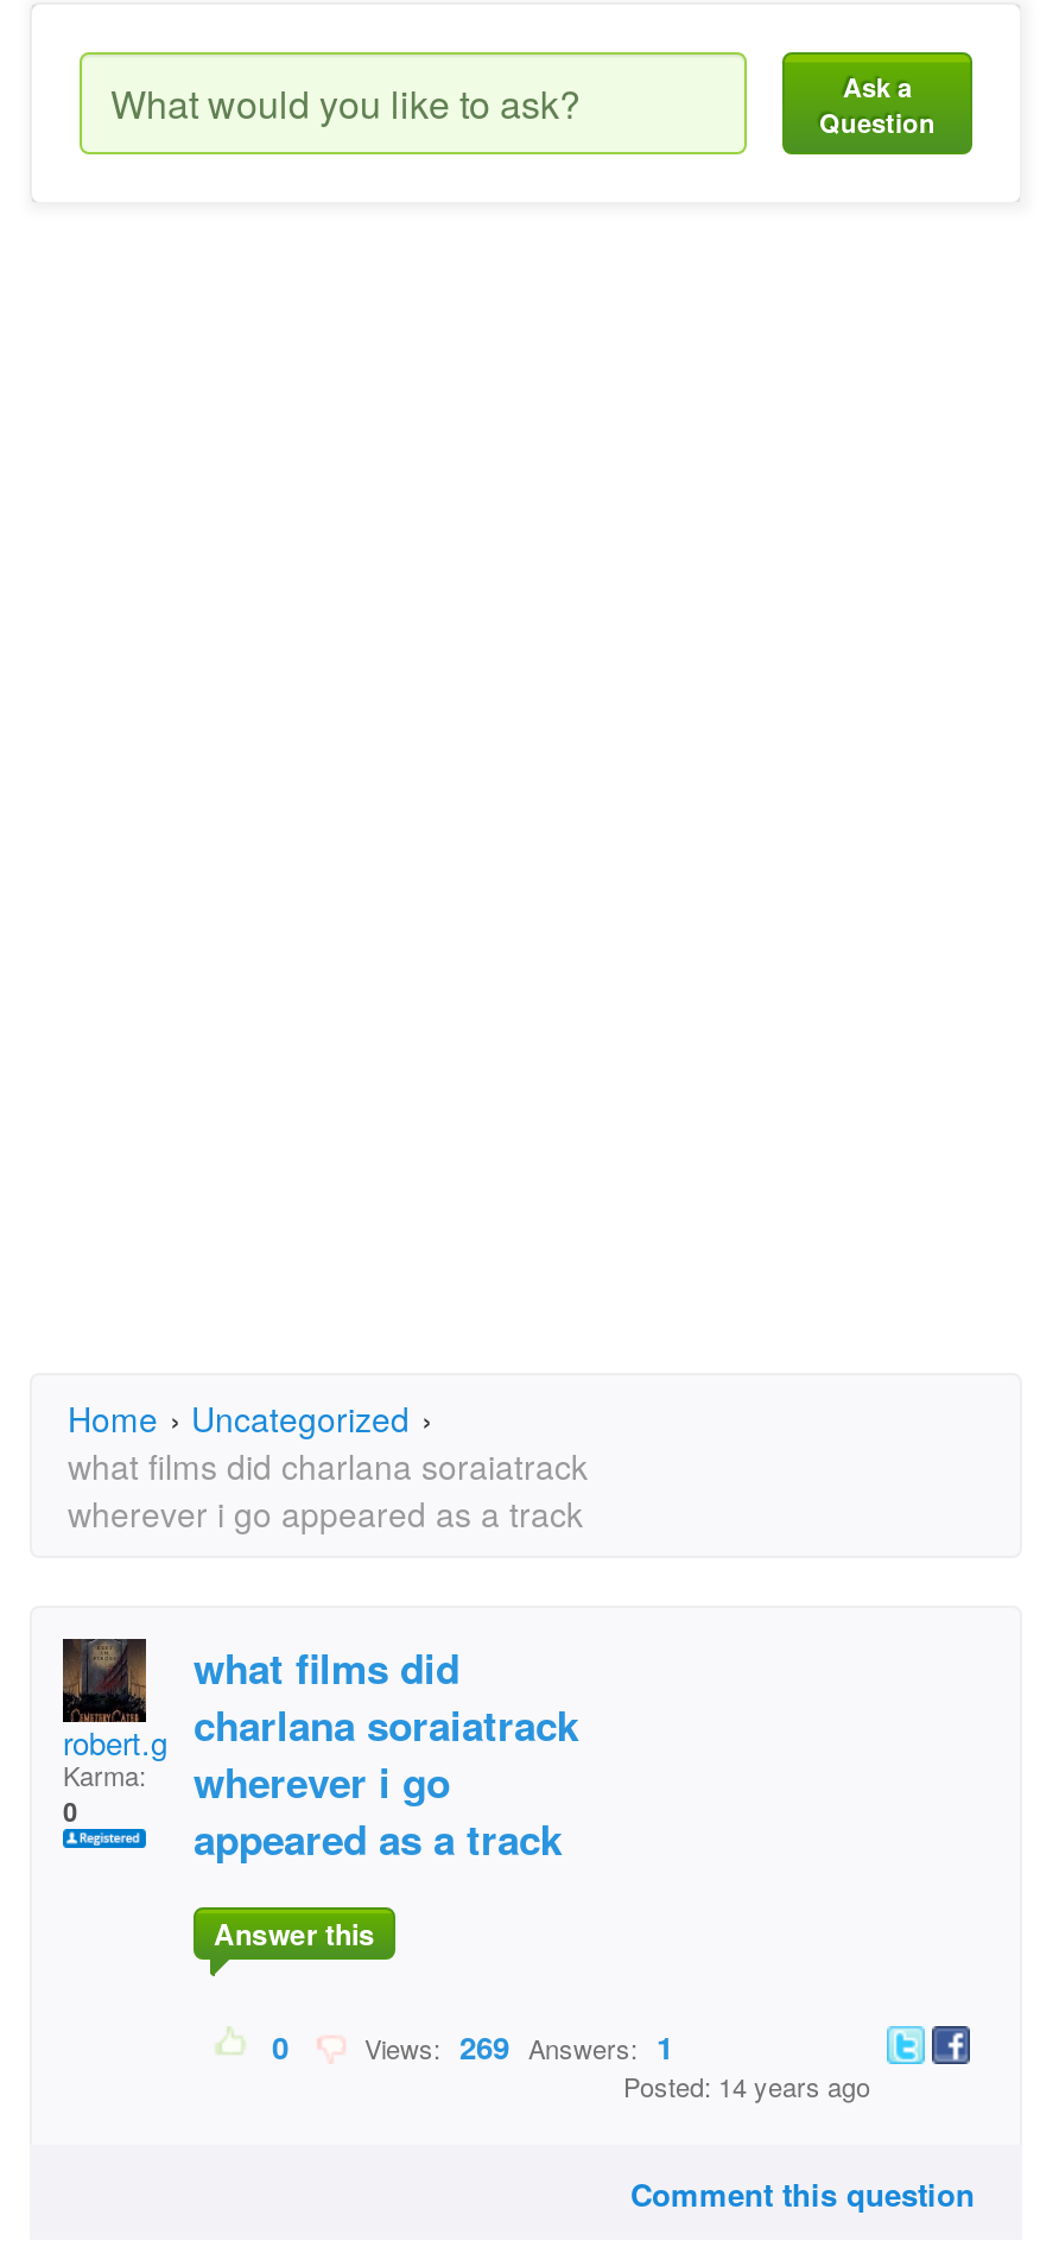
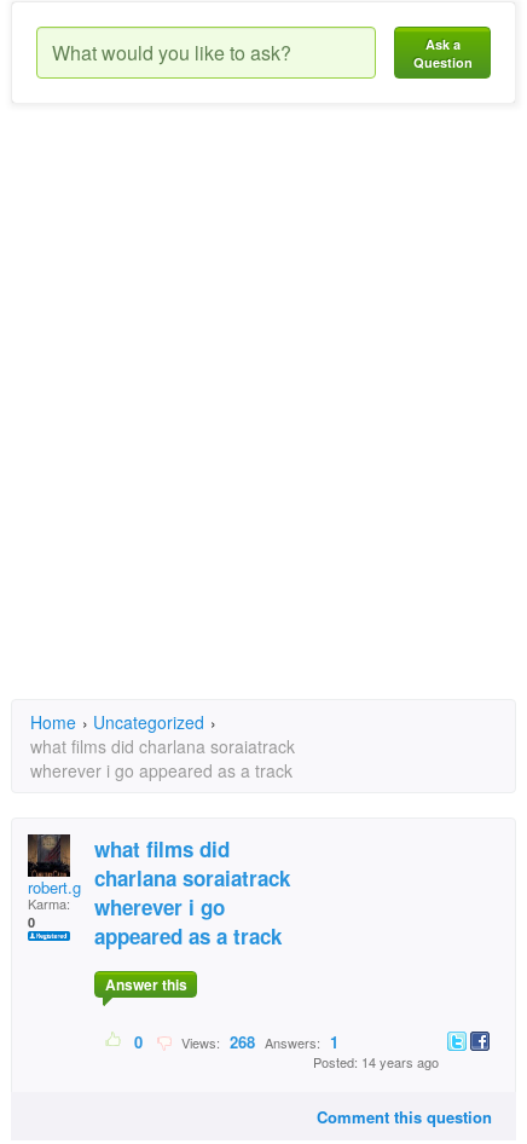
- Views: 269 Answers: 1
+ Views: 268 Answers: 1
